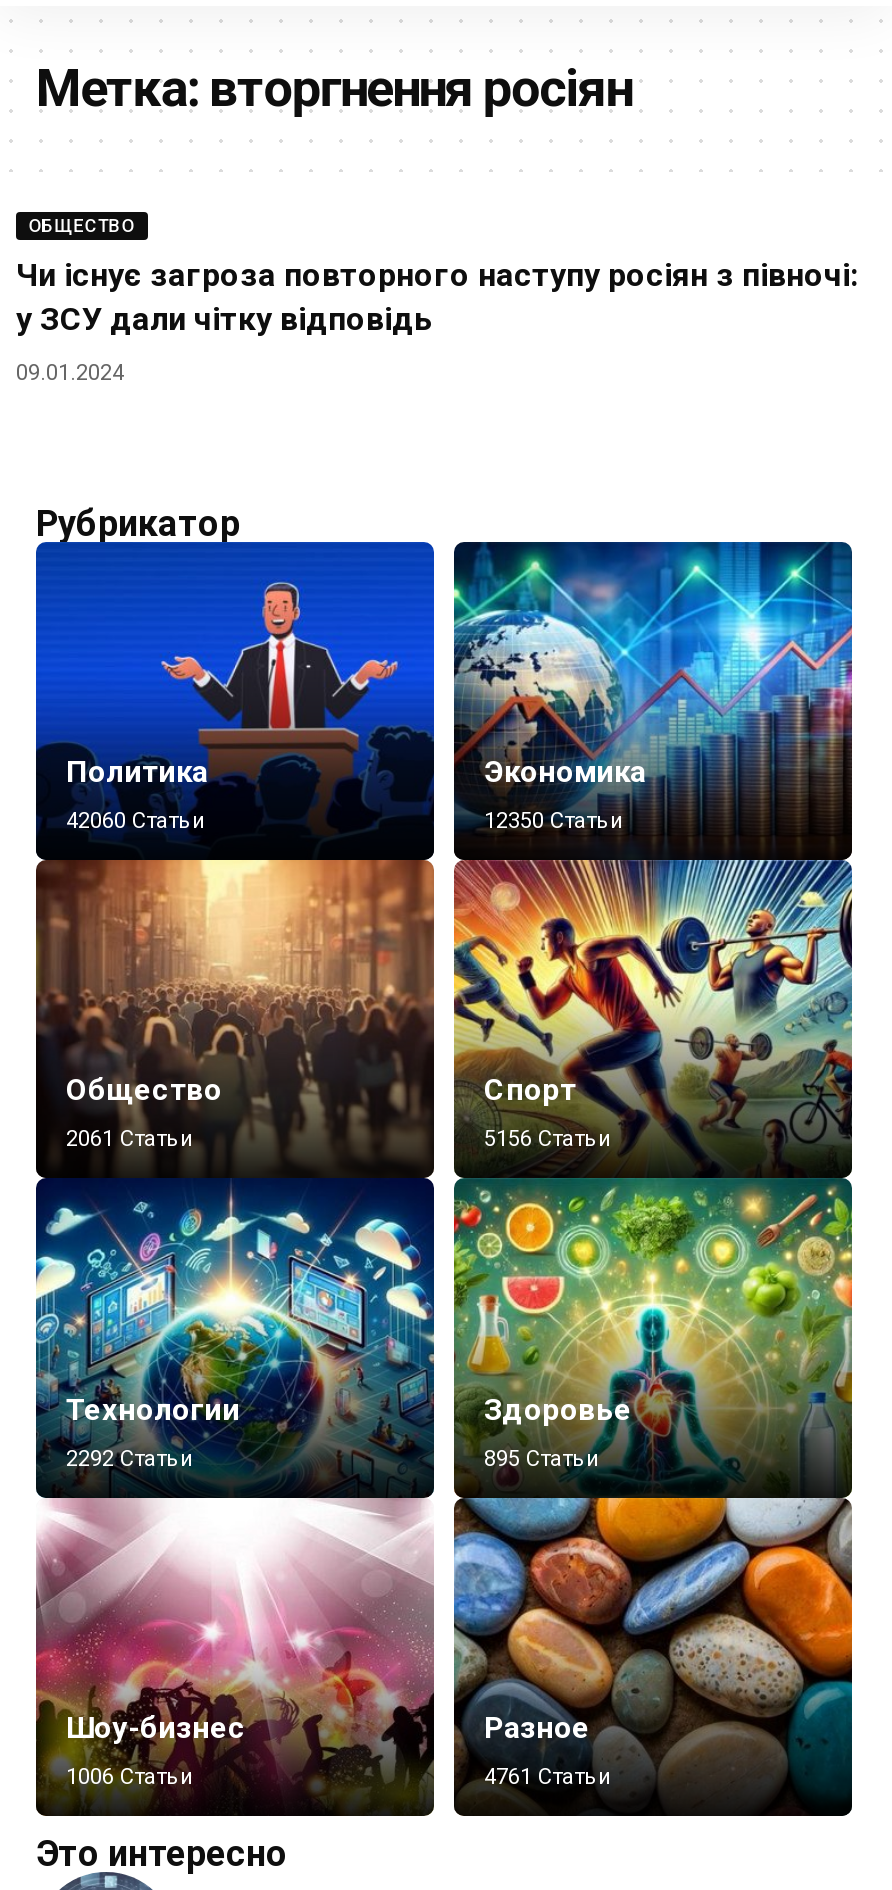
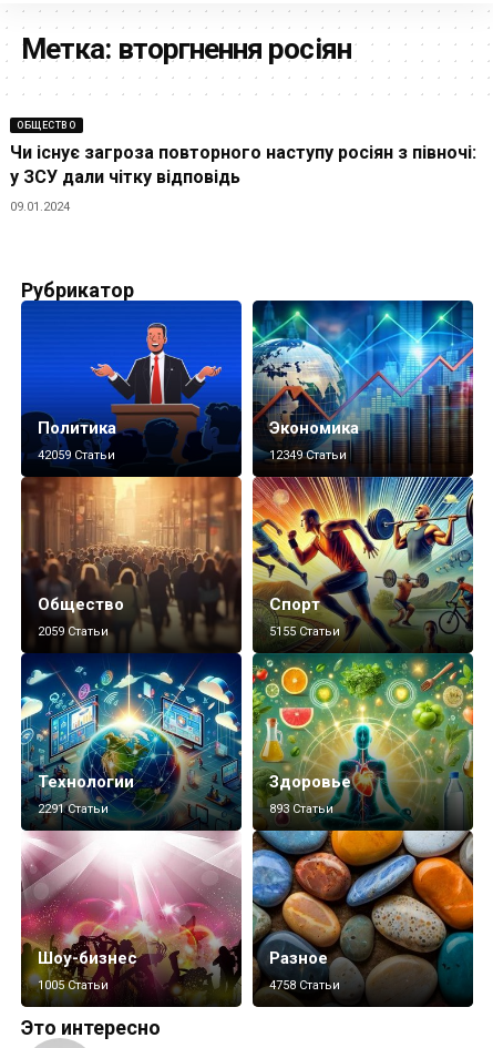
- 42060 Статьи
+ 42059 Статьи

- 12350 Статьи
+ 12349 Статьи

- 2061 Статьи
+ 2059 Статьи

- 5156 Статьи
+ 5155 Статьи

- 2292 Статьи
+ 2291 Статьи

- 895 Статьи
+ 893 Статьи

- 1006 Статьи
+ 1005 Статьи

- 4761 Статьи
+ 4758 Статьи
